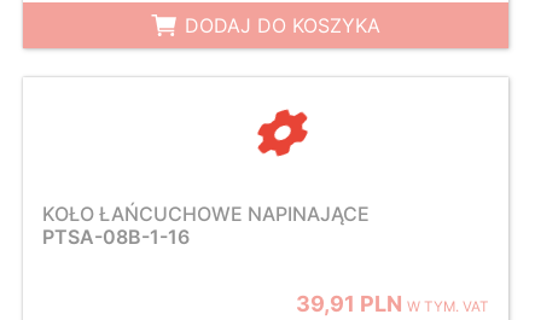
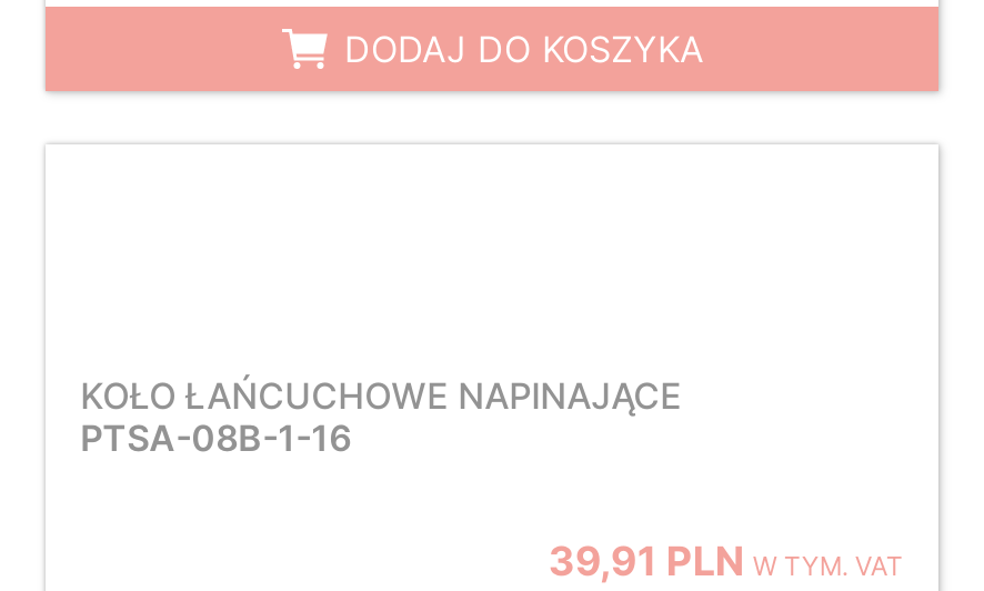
- [image]
